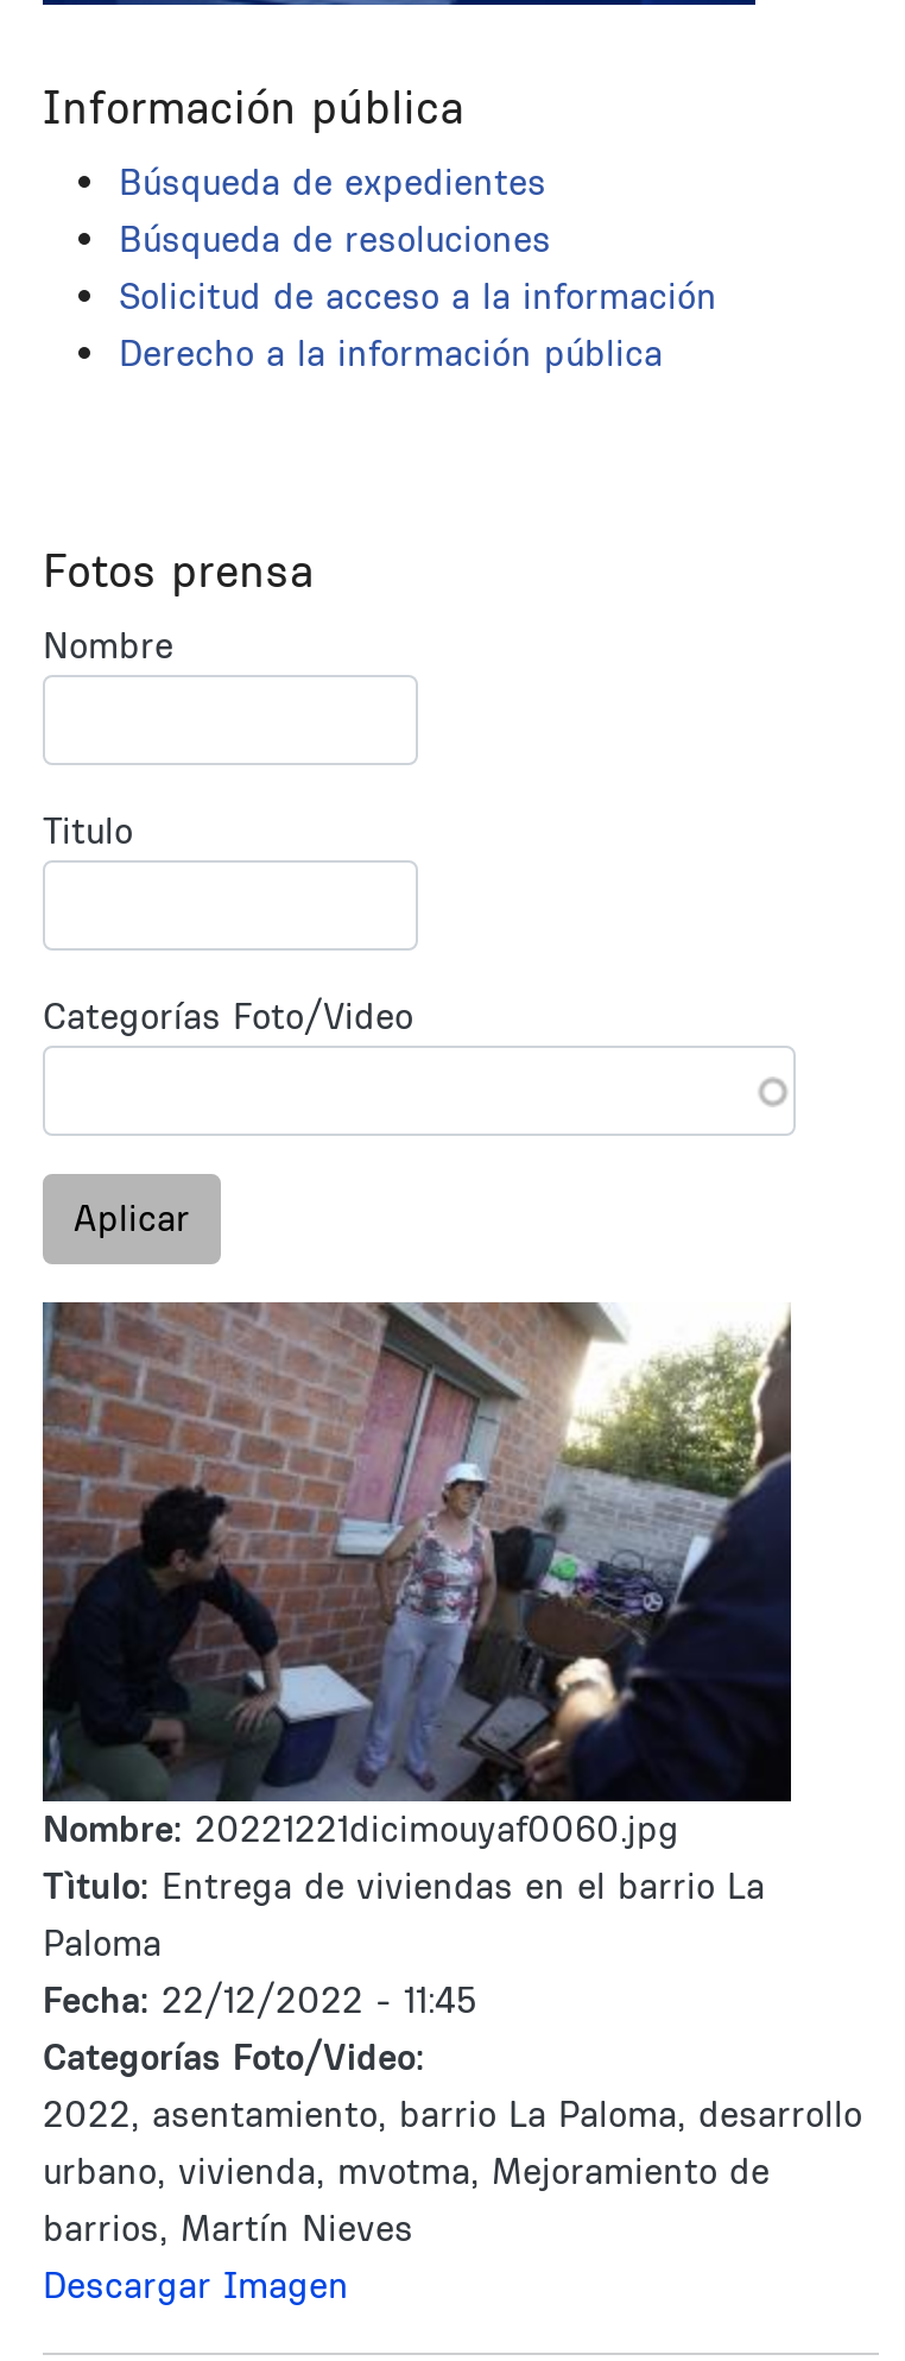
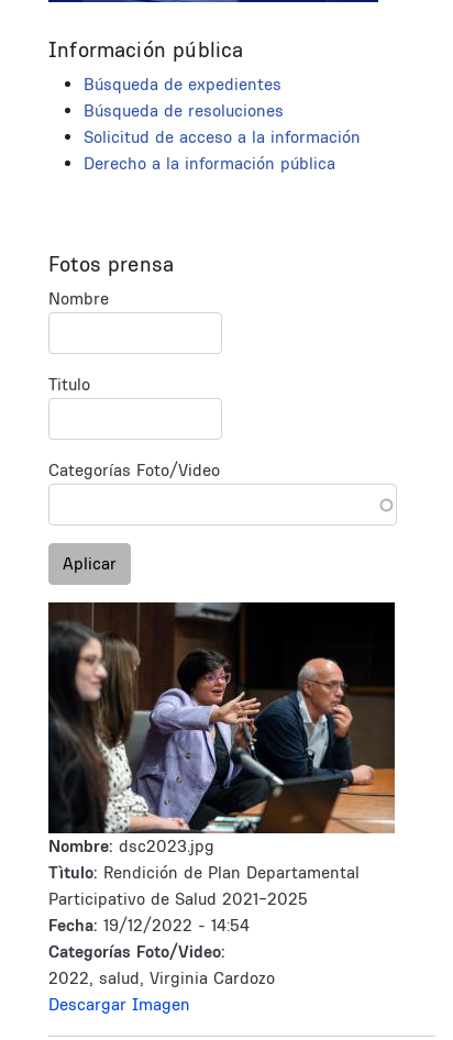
- [image]
- Nombre: 20221221dicimouyaf0060.jpg
- Tìtulo: Entrega de viviendas en el barrio La
- Paloma
- Fecha: 22/12/2022 - 11:45
+ [image]
+ Nombre: dsc2023.jpg
+ Tìtulo: Rendición de Plan Departamental
+ Participativo de Salud 2021-2025
+ Fecha: 19/12/2022 - 14:54

- 2022, asentamiento, barrio La Paloma, desarrollo
- urbano, vivienda, mvotma, Mejoramiento de
- barrios, Martín Nieves
+ 2022, salud, Virginia Cardozo
